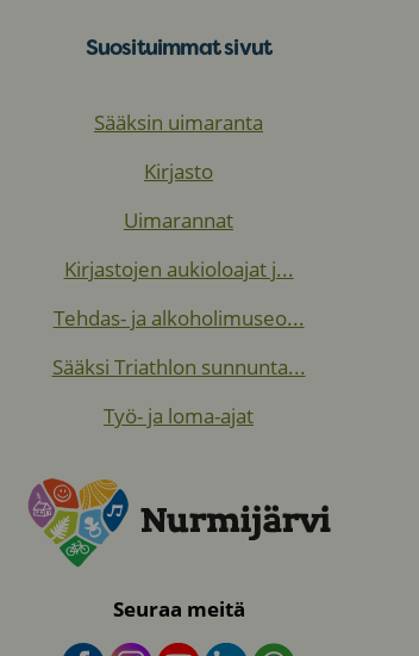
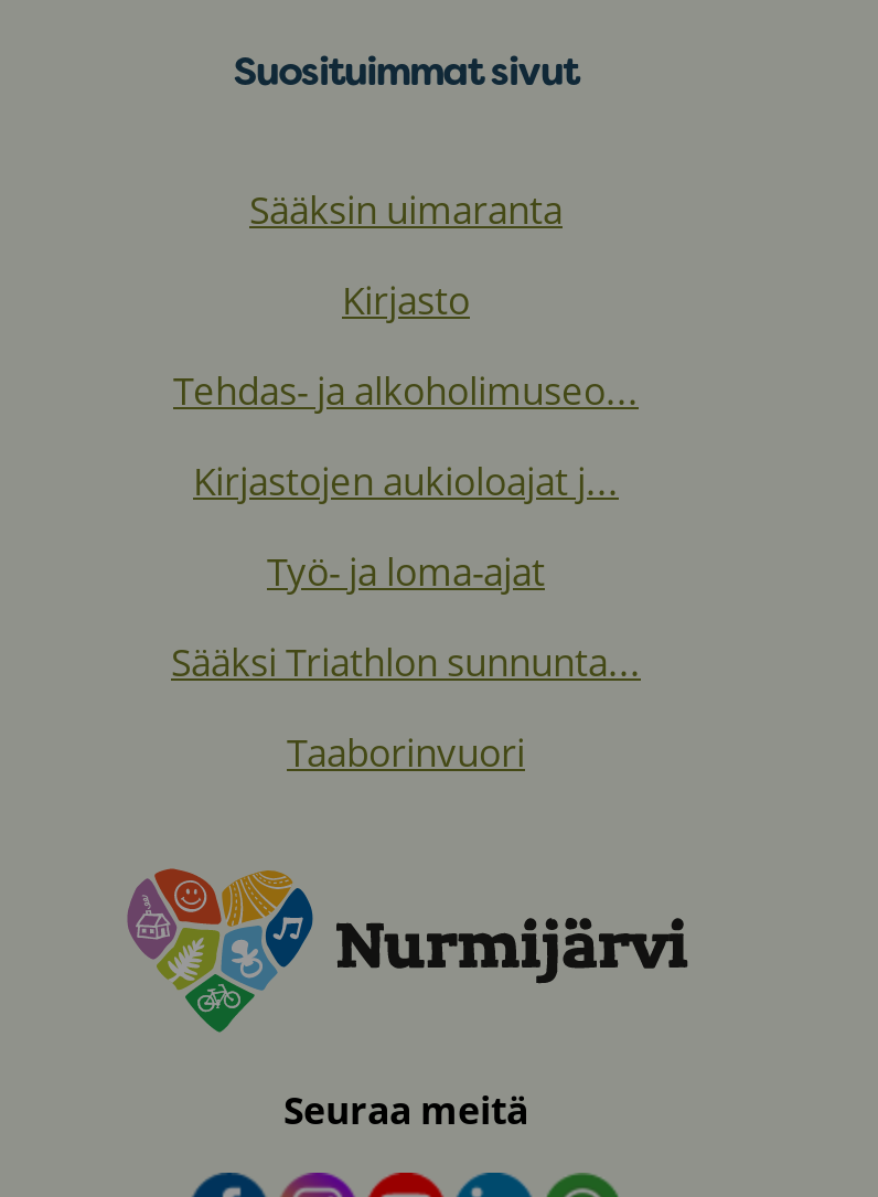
- Uimarannat

moved up: Tehdas- ja alkoholimuseo...

+ Taaborinvuori

moved up: Työ- ja loma-ajat
